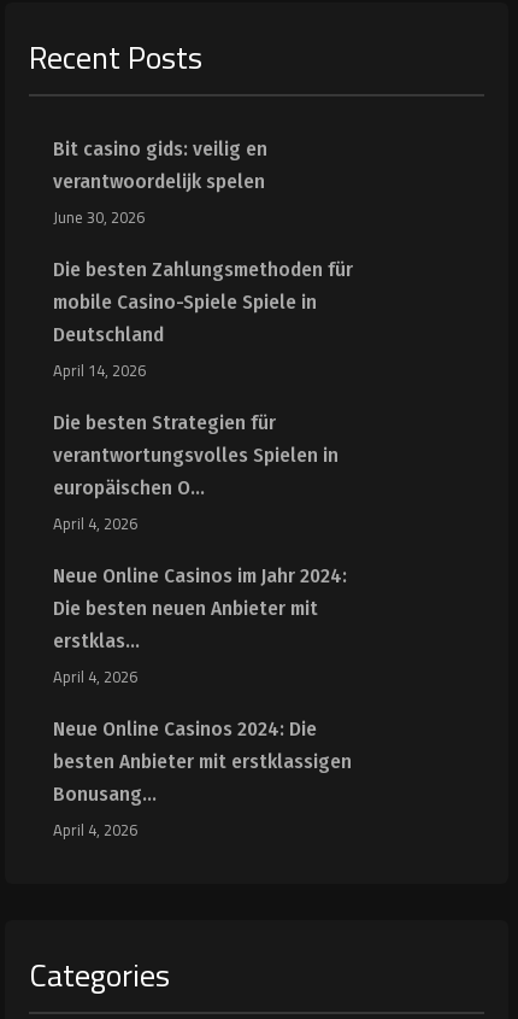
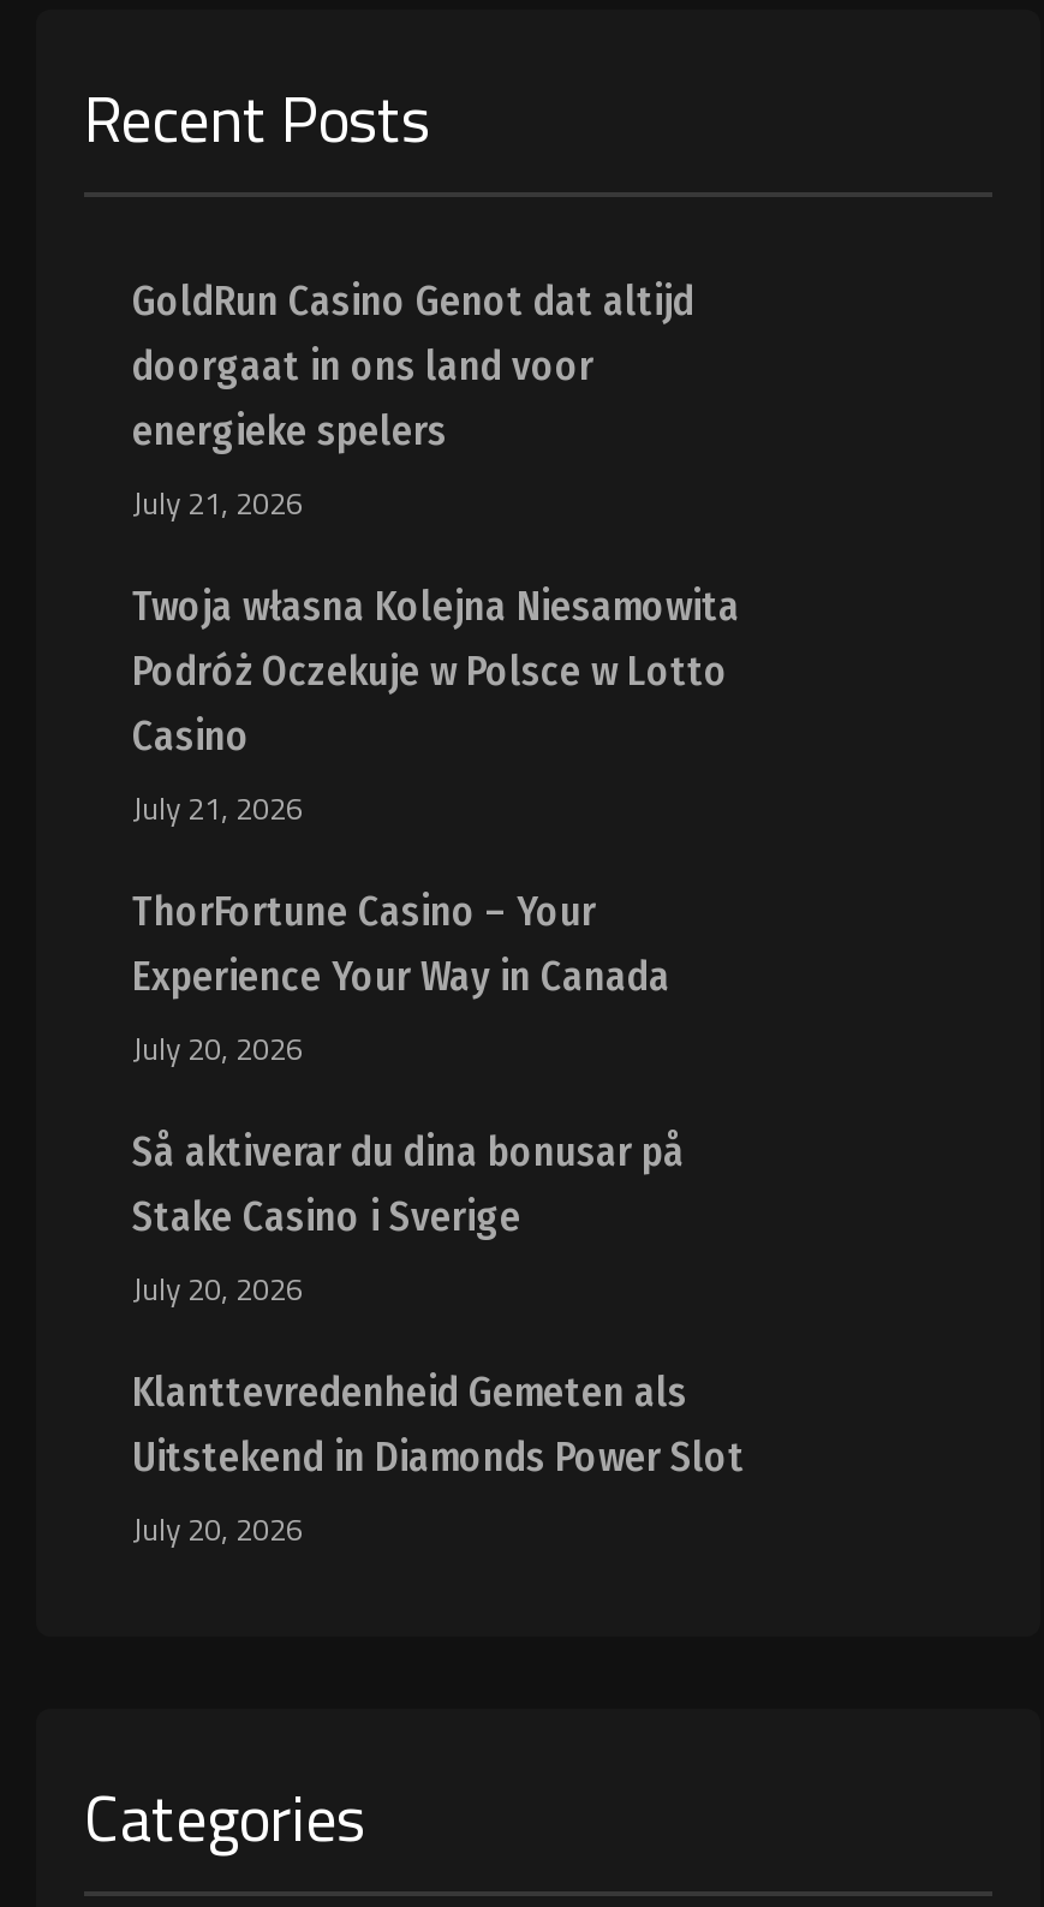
- Bit casino gids: veilig en
- verantwoordelijk spelen
- June 30, 2026
+ GoldRun Casino Genot dat altijd
+ doorgaat in ons land voor
+ energieke spelers
+ July 21, 2026

- Die besten Zahlungsmethoden für
- mobile Casino-Spiele Spiele in
- Deutschland
- April 14, 2026
+ Twoja własna Kolejna Niesamowita
+ Podróż Oczekuje w Polsce w Lotto
+ Casino
+ July 21, 2026

- Die besten Strategien für
- verantwortungsvolles Spielen in
- europäischen O...
- April 4, 2026
+ ThorFortune Casino – Your
+ Experience Your Way in Canada
+ July 20, 2026

- Neue Online Casinos im Jahr 2024:
- Die besten neuen Anbieter mit
- erstklas...
- April 4, 2026
+ Så aktiverar du dina bonusar på
+ Stake Casino i Sverige
+ July 20, 2026

- Neue Online Casinos 2024: Die
- besten Anbieter mit erstklassigen
- Bonusang...
- April 4, 2026
+ Klanttevredenheid Gemeten als
+ Uitstekend in Diamonds Power Slot
+ July 20, 2026
